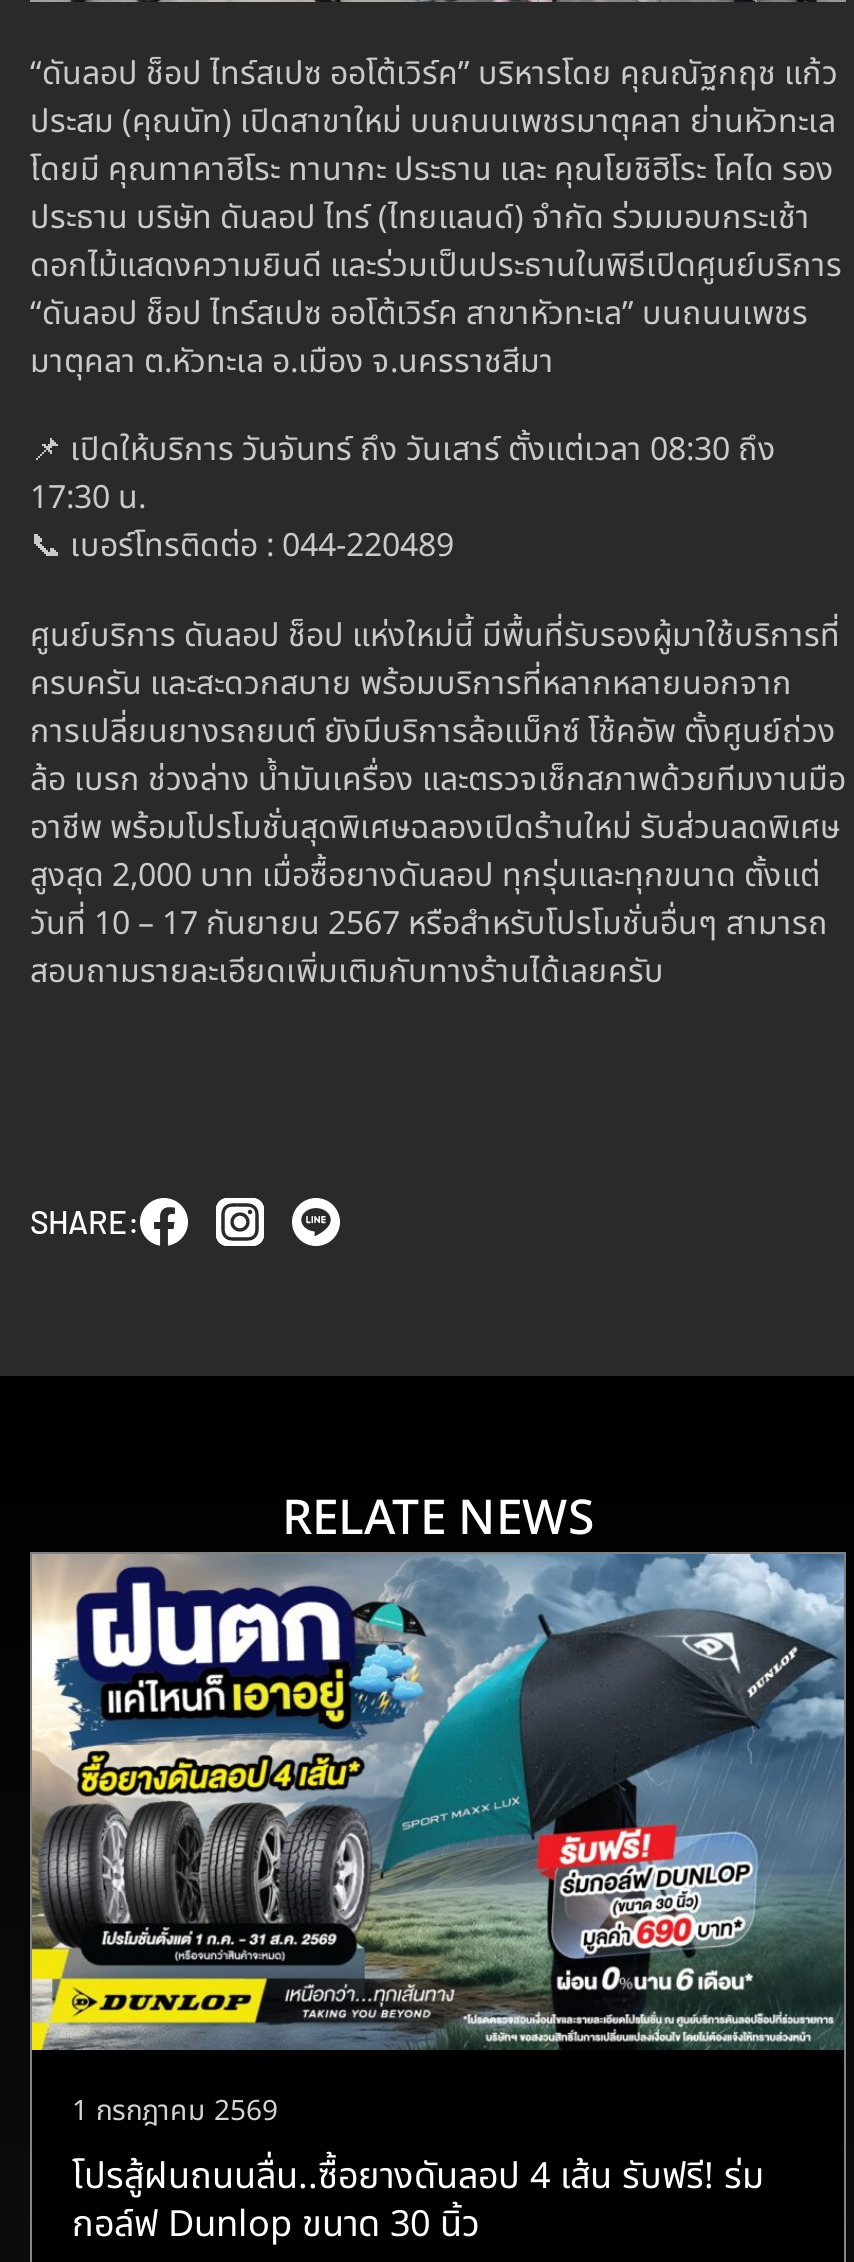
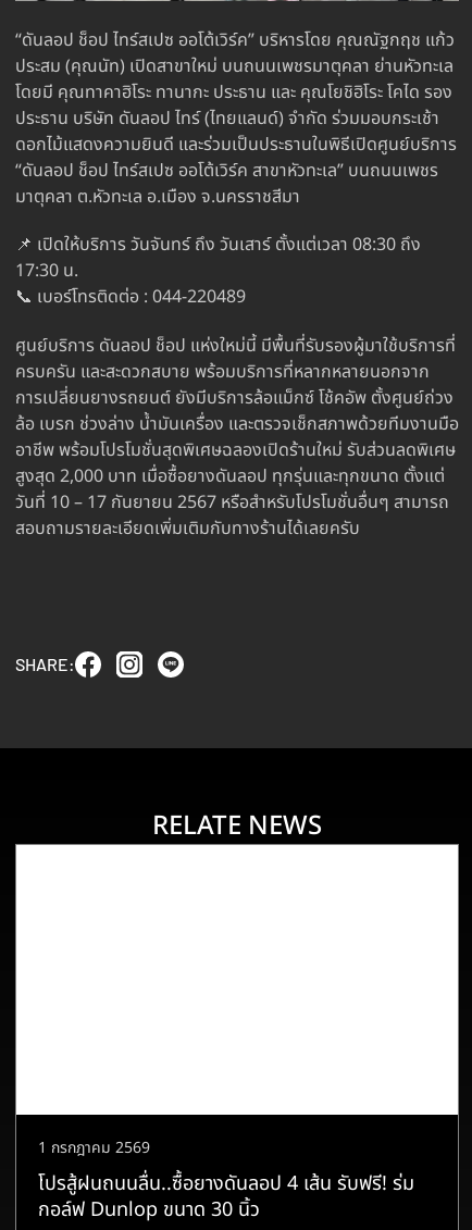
- [image]
